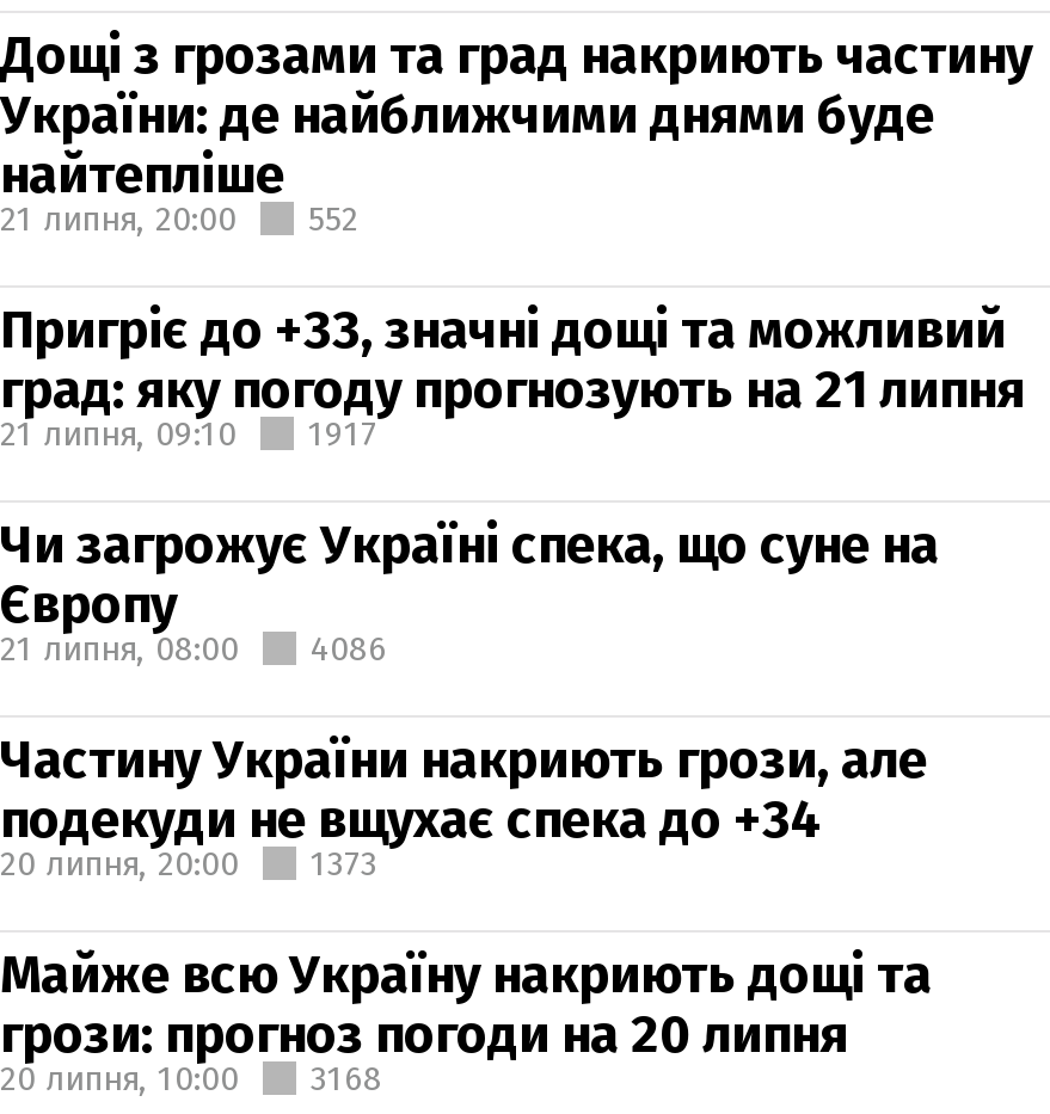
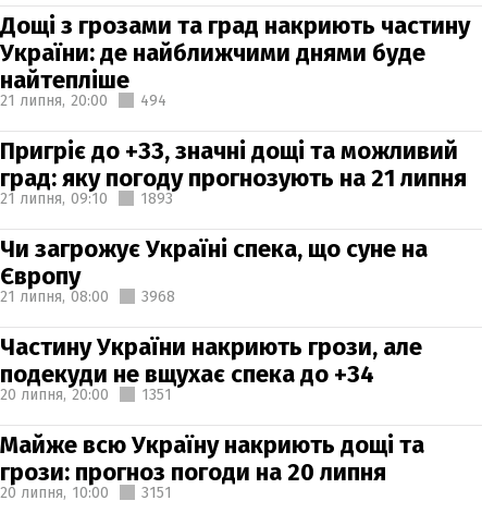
- 21 липня, 20:00 552
+ 21 липня, 20:00 494

- 1917
+ 1893

- 21 липня, 08:00 4086
+ 21 липня, 08:00 3968

- 20 липня, 20:00 1373
+ 20 липня, 20:00 1351

- 20 липня, 10:00 3168
+ 20 липня, 10:00 3151
